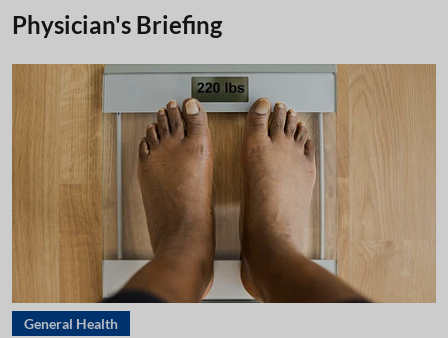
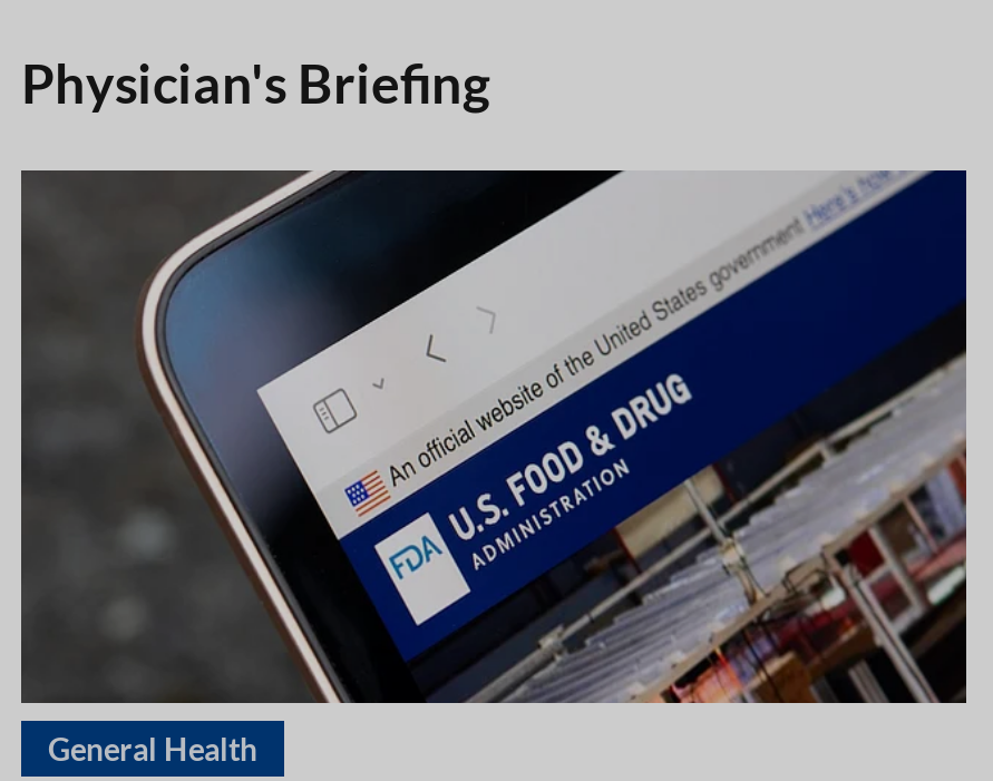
- [image]
+ [image]
